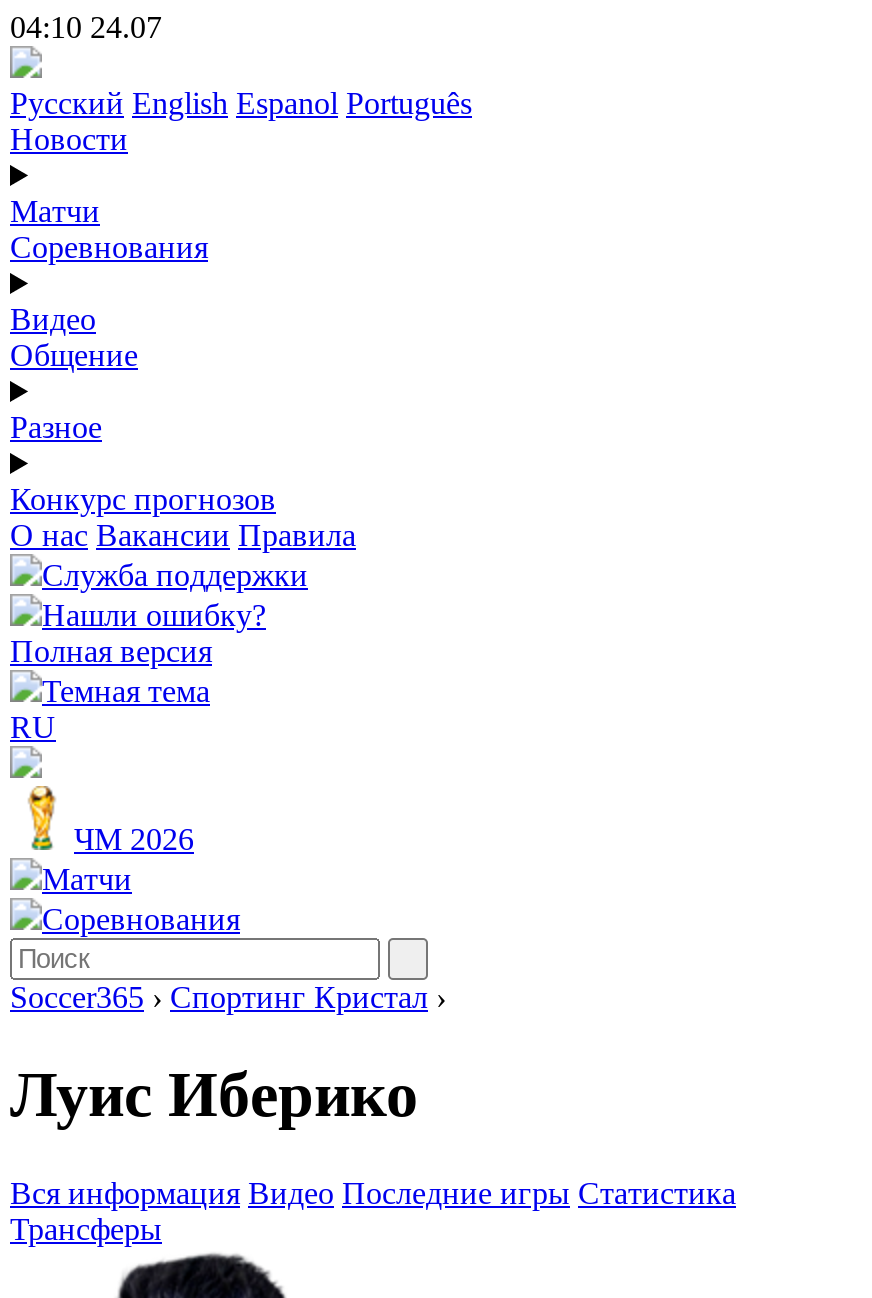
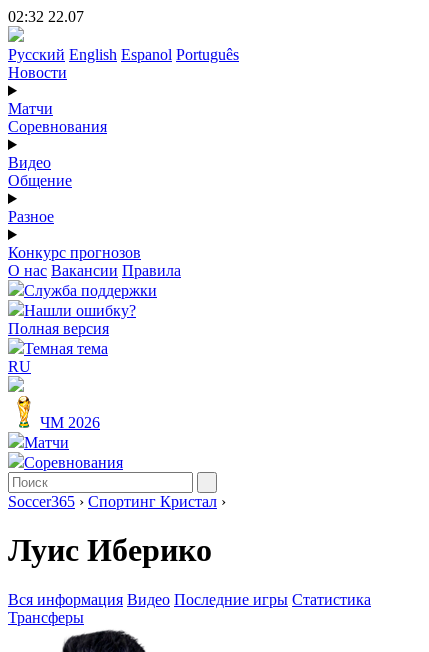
- 04:10 24.07
+ 02:32 22.07
